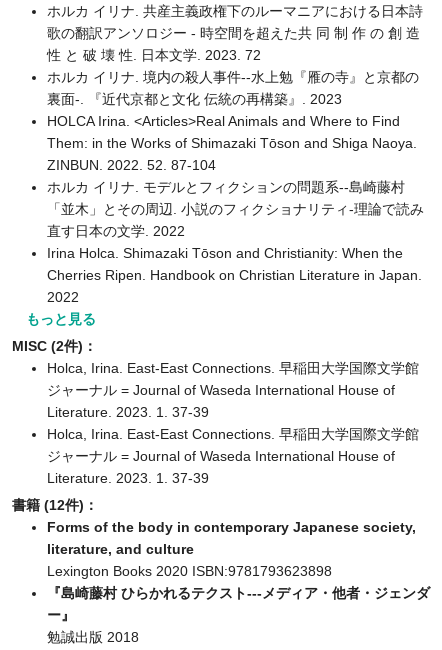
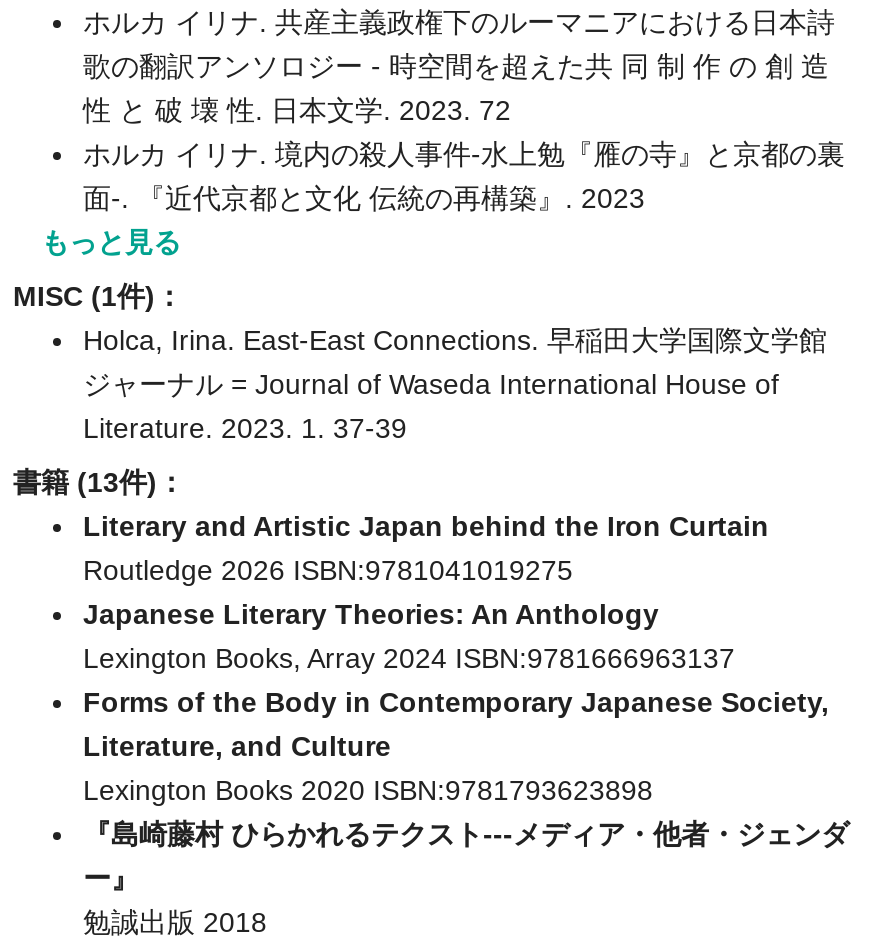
- ホルカ イリナ. 境内の殺人事件--水上勉『雁の寺』と京都の
- 裏面-. 『近代京都と文化 伝統の再構築』. 2023
- HOLCA Irina. <Articles>Real Animals and Where to Find
- Them: in the Works of Shimazaki Tōson and Shiga Naoya.
- ZINBUN. 2022. 52. 87-104
- ホルカ イリナ. モデルとフィクションの問題系--島崎藤村
- 「並木」とその周辺. 小説のフィクショナリティ-理論で読み
- 直す日本の文学. 2022
- Irina Holca. Shimazaki Tōson and Christianity: When the
- Cherries Ripen. Handbook on Christian Literature in Japan.
- 2022
+ ホルカ イリナ. 境内の殺人事件-水上勉『雁の寺』と京都の裏
+ 面-. 『近代京都と文化 伝統の再構築』. 2023

moved up: もっと見る

- MISC (2件)：
+ MISC (1件)：

moved up: Holca, Irina. East-East Connections. 早稲田大学国際文学館 | ジャーナル = Journal of Waseda International House of | Literature. 2023. 1. 37-39

- Holca, Irina. East-East Connections. 早稲田大学国際文学館
- ジャーナル = Journal of Waseda International House of
- Literature. 2023. 1. 37-39
- 書籍 (12件)：
- Forms of the body in contemporary Japanese society,
- literature, and culture
+ 書籍 (13件)：
+ Literary and Artistic Japan behind the Iron Curtain
+ Routledge 2026 ISBN:9781041019275
+ Japanese Literary Theories: An Anthology
+ Lexington Books, Array 2024 ISBN:9781666963137
+ Forms of the Body in Contemporary Japanese Society,
+ Literature, and Culture
